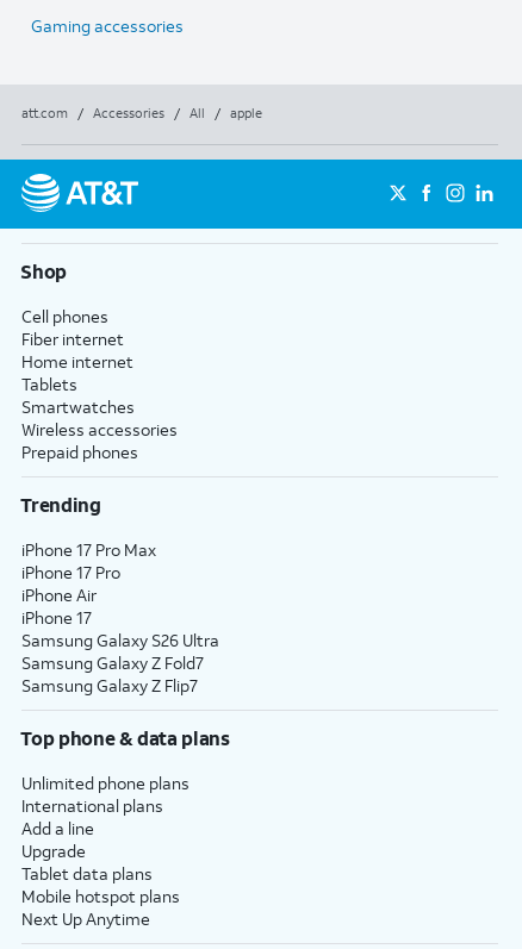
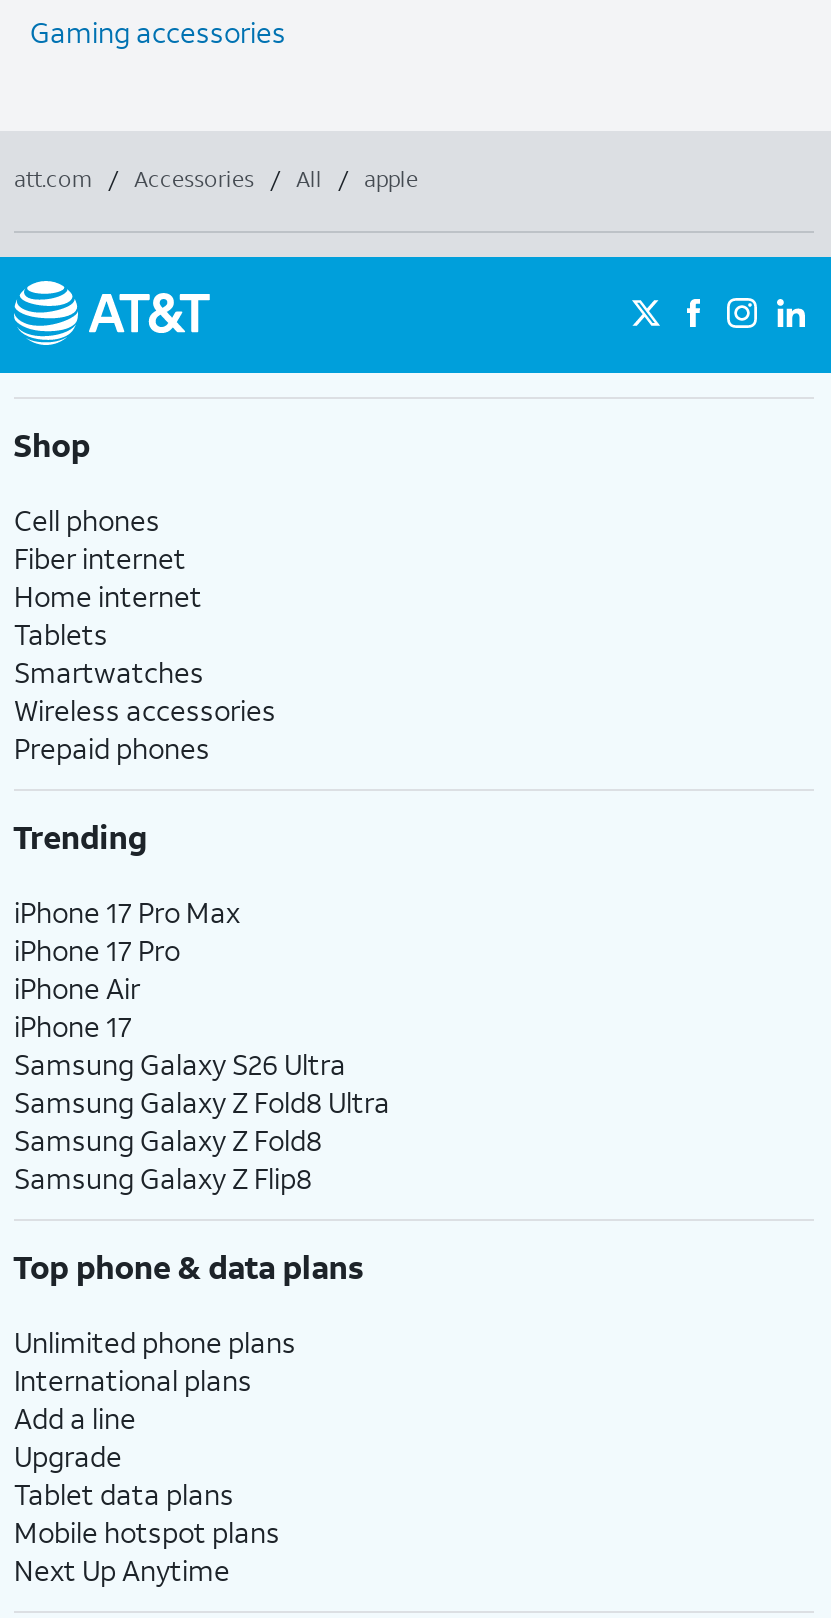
- Samsung Galaxy Z Fold7
- Samsung Galaxy Z Flip7
+ Samsung Galaxy Z Fold8 Ultra
+ Samsung Galaxy Z Fold8
+ Samsung Galaxy Z Flip8
